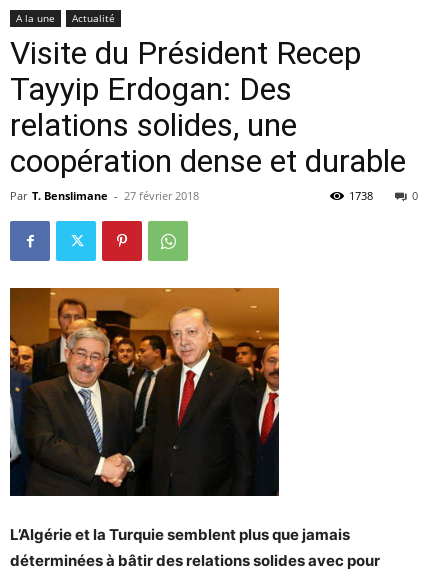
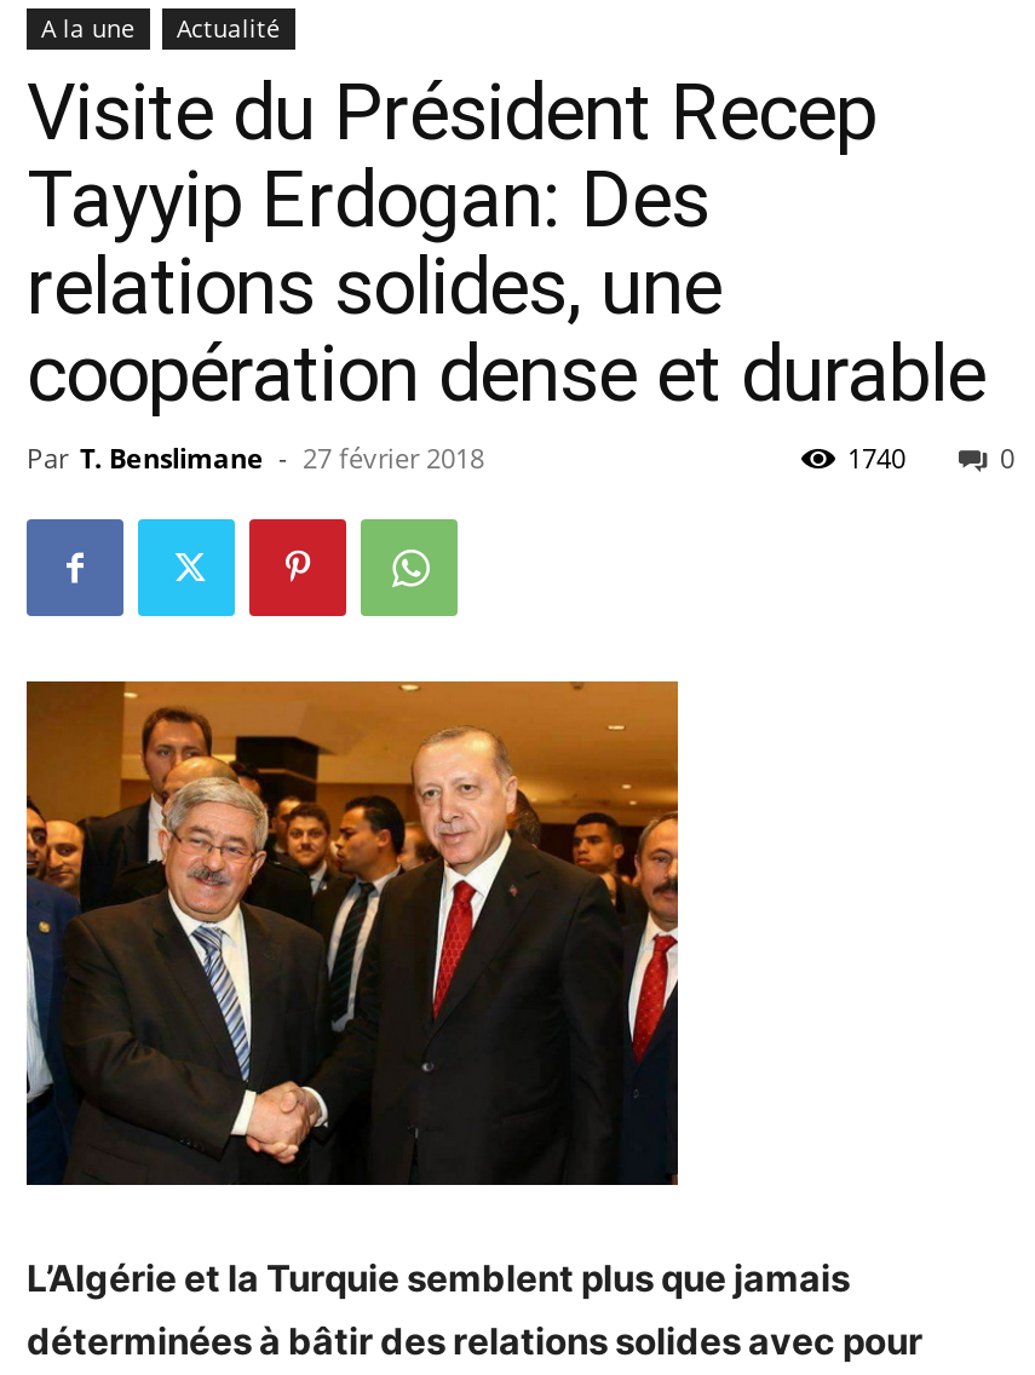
- 1738
+ 1740
